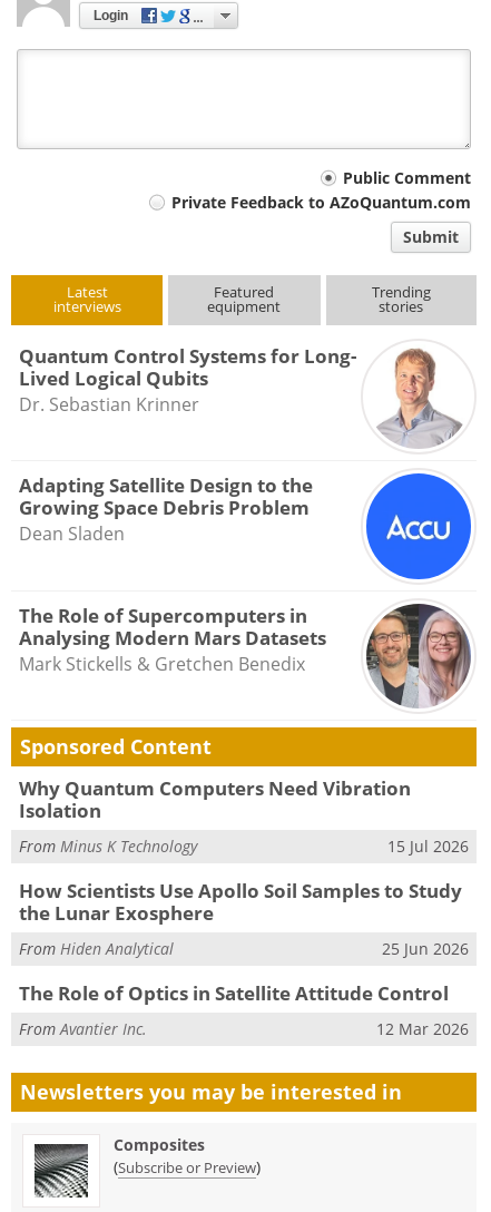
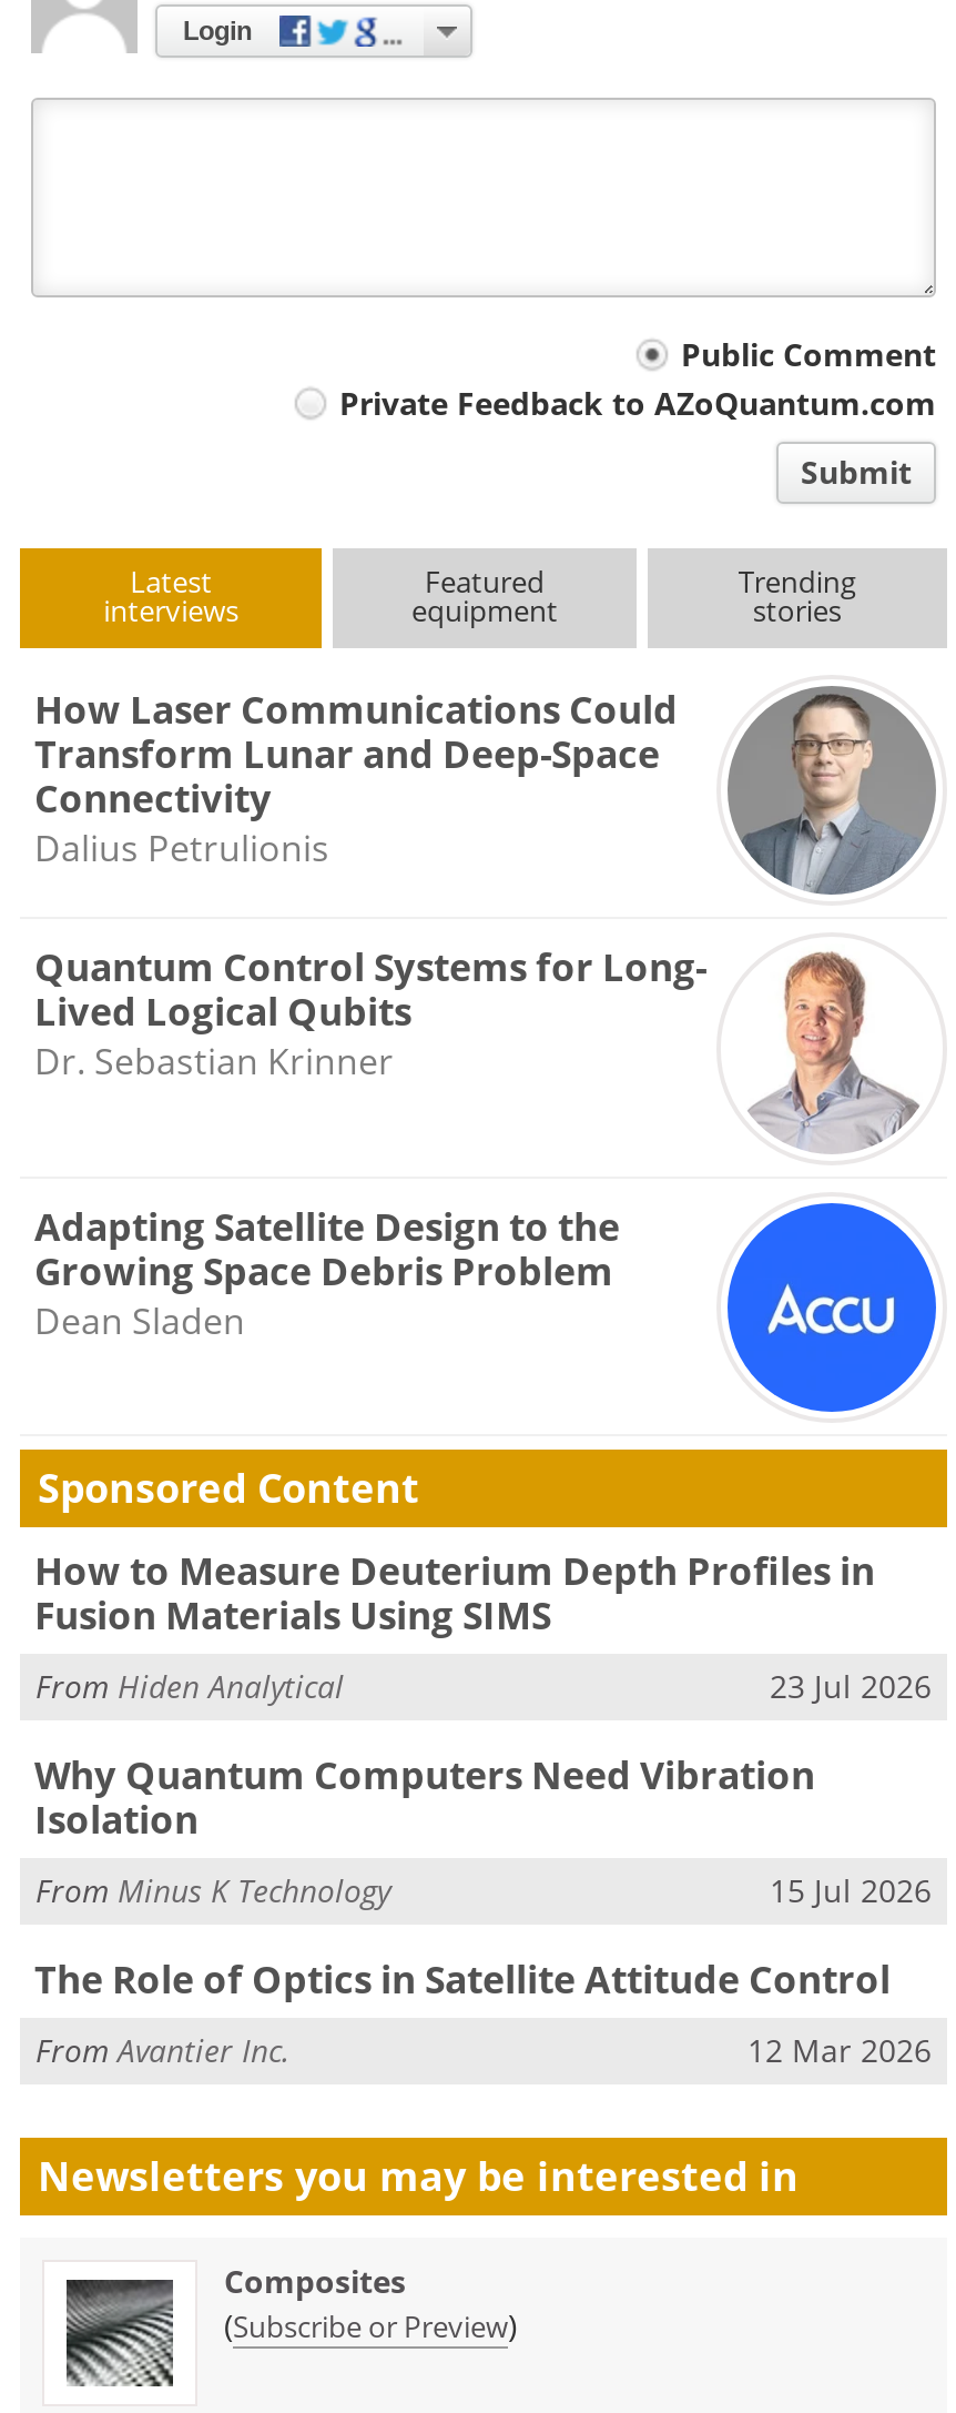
+ [image]
+ How Laser Communications Could
+ Transform Lunar and Deep-Space
+ Connectivity
+ Dalius Petrulionis

moved down: [image] | Quantum Control Systems for Long- | Lived Logical Qubits | Dr. Sebastian Krinner | Adapting Satellite Design to the | Growing Space Debris Problem | Dean Sladen

- [image]
- The Role of Supercomputers in
- Analysing Modern Mars Datasets
- Mark Stickells & Gretchen Benedix

+ How to Measure Deuterium Depth Profiles in
+ Fusion Materials Using SIMS
+ 23 Jul 2026

moved down: Why Quantum Computers Need Vibration | Isolation | From Minus K Technology | 15 Jul 2026

- How Scientists Use Apollo Soil Samples to Study
- the Lunar Exosphere
- 25 Jun 2026

moved up: From Hiden Analytical
